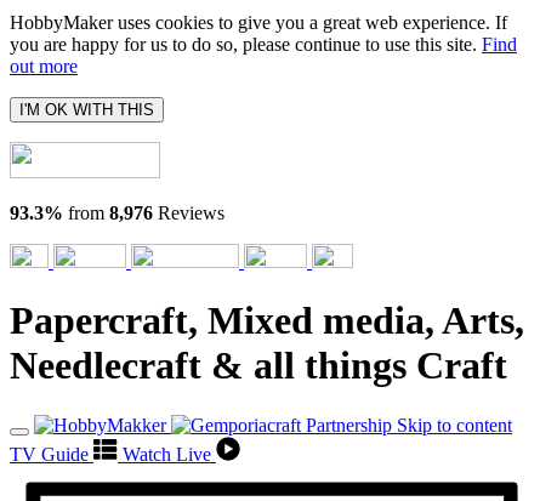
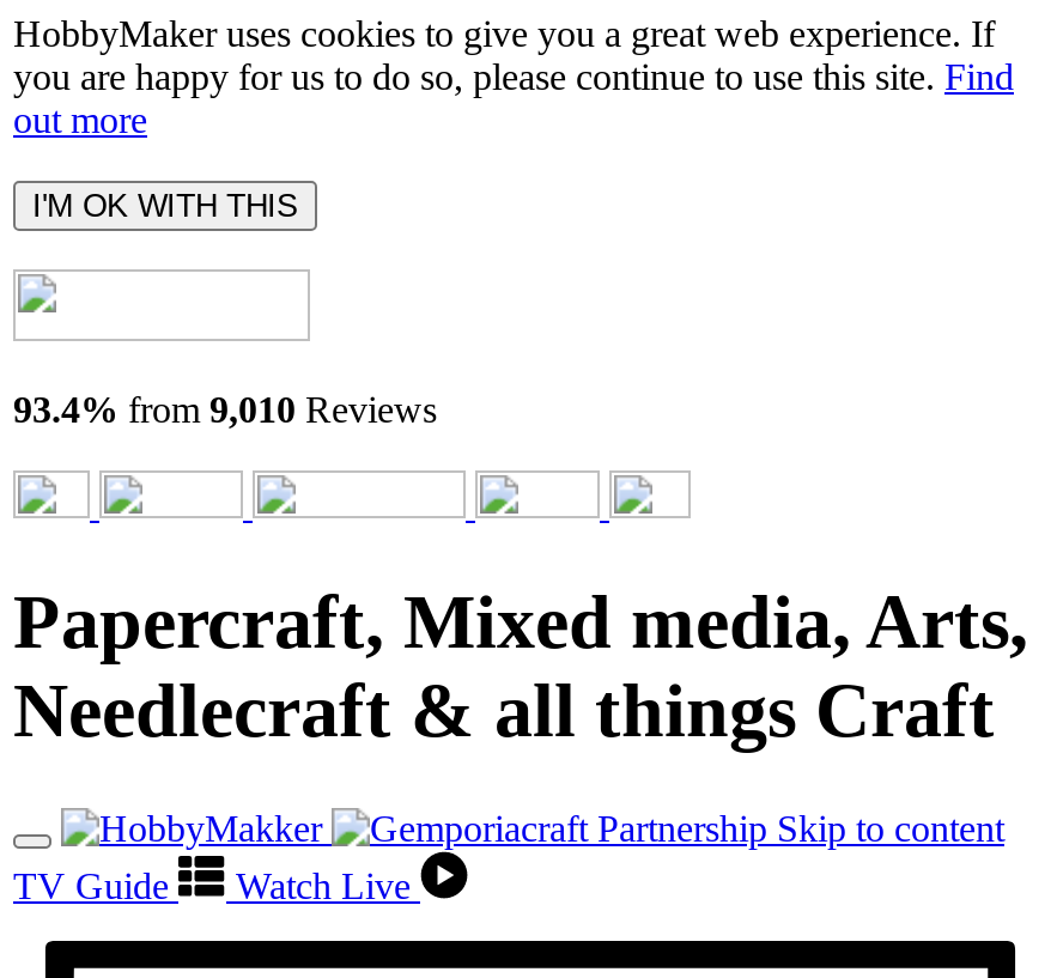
- 93.3% from 8,976 Reviews
+ 93.4% from 9,010 Reviews
